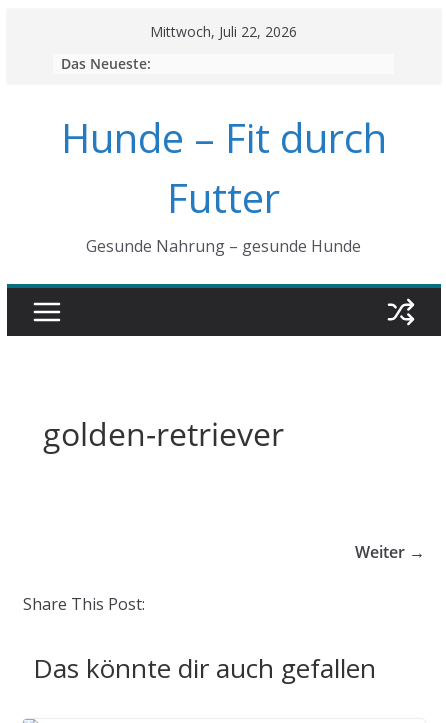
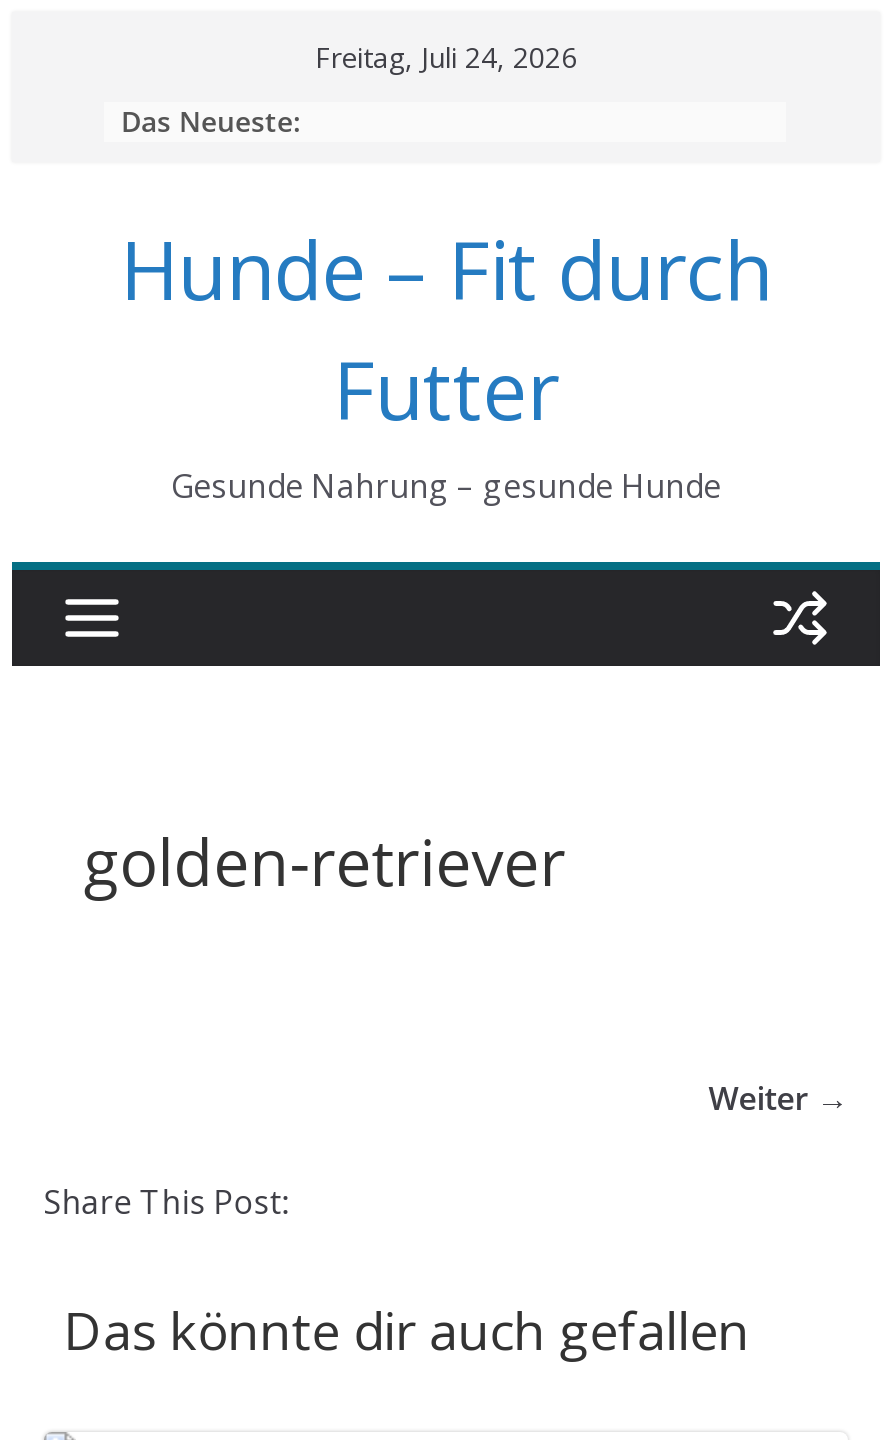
- Mittwoch, Juli 22, 2026
+ Freitag, Juli 24, 2026
